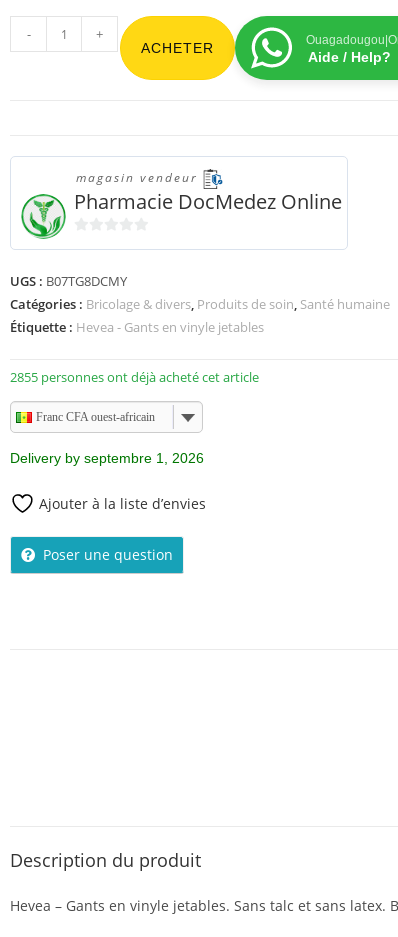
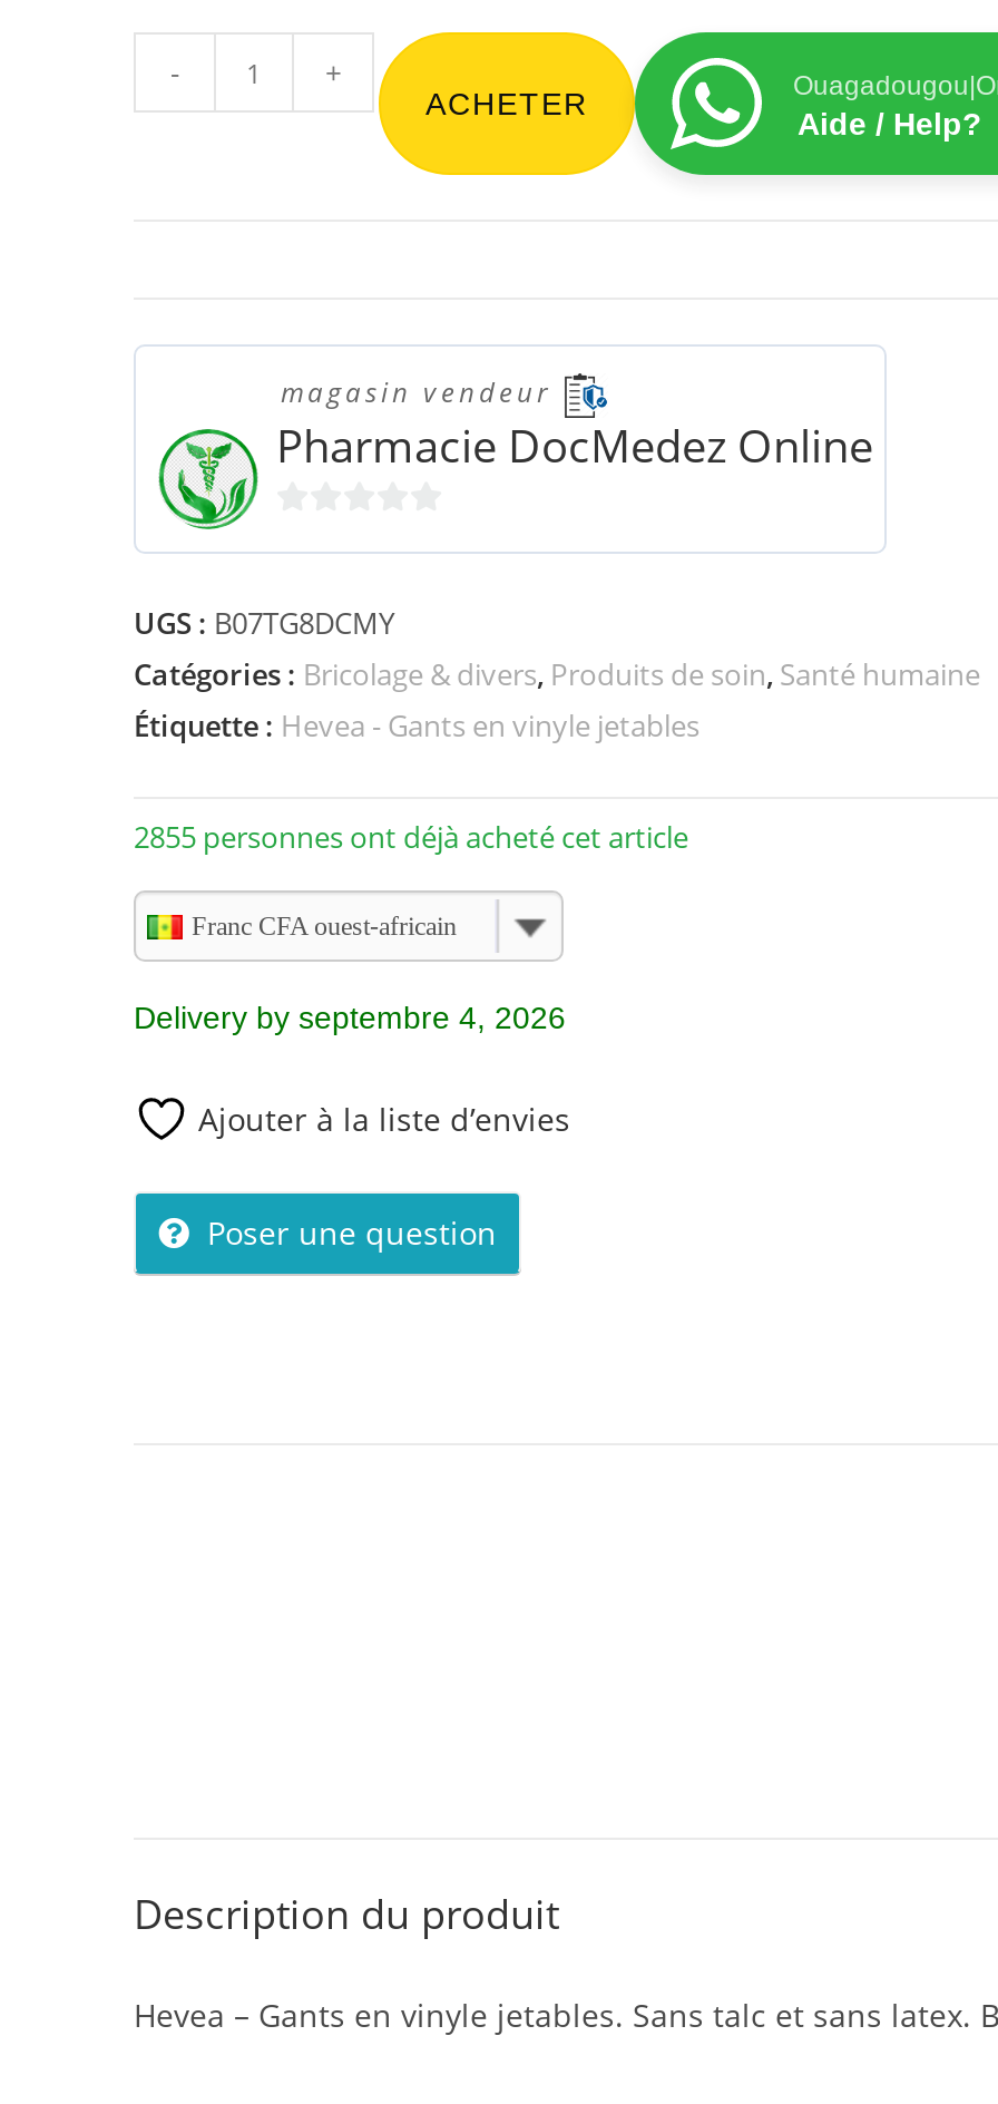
- Delivery by septembre 1, 2026
+ Delivery by septembre 4, 2026
